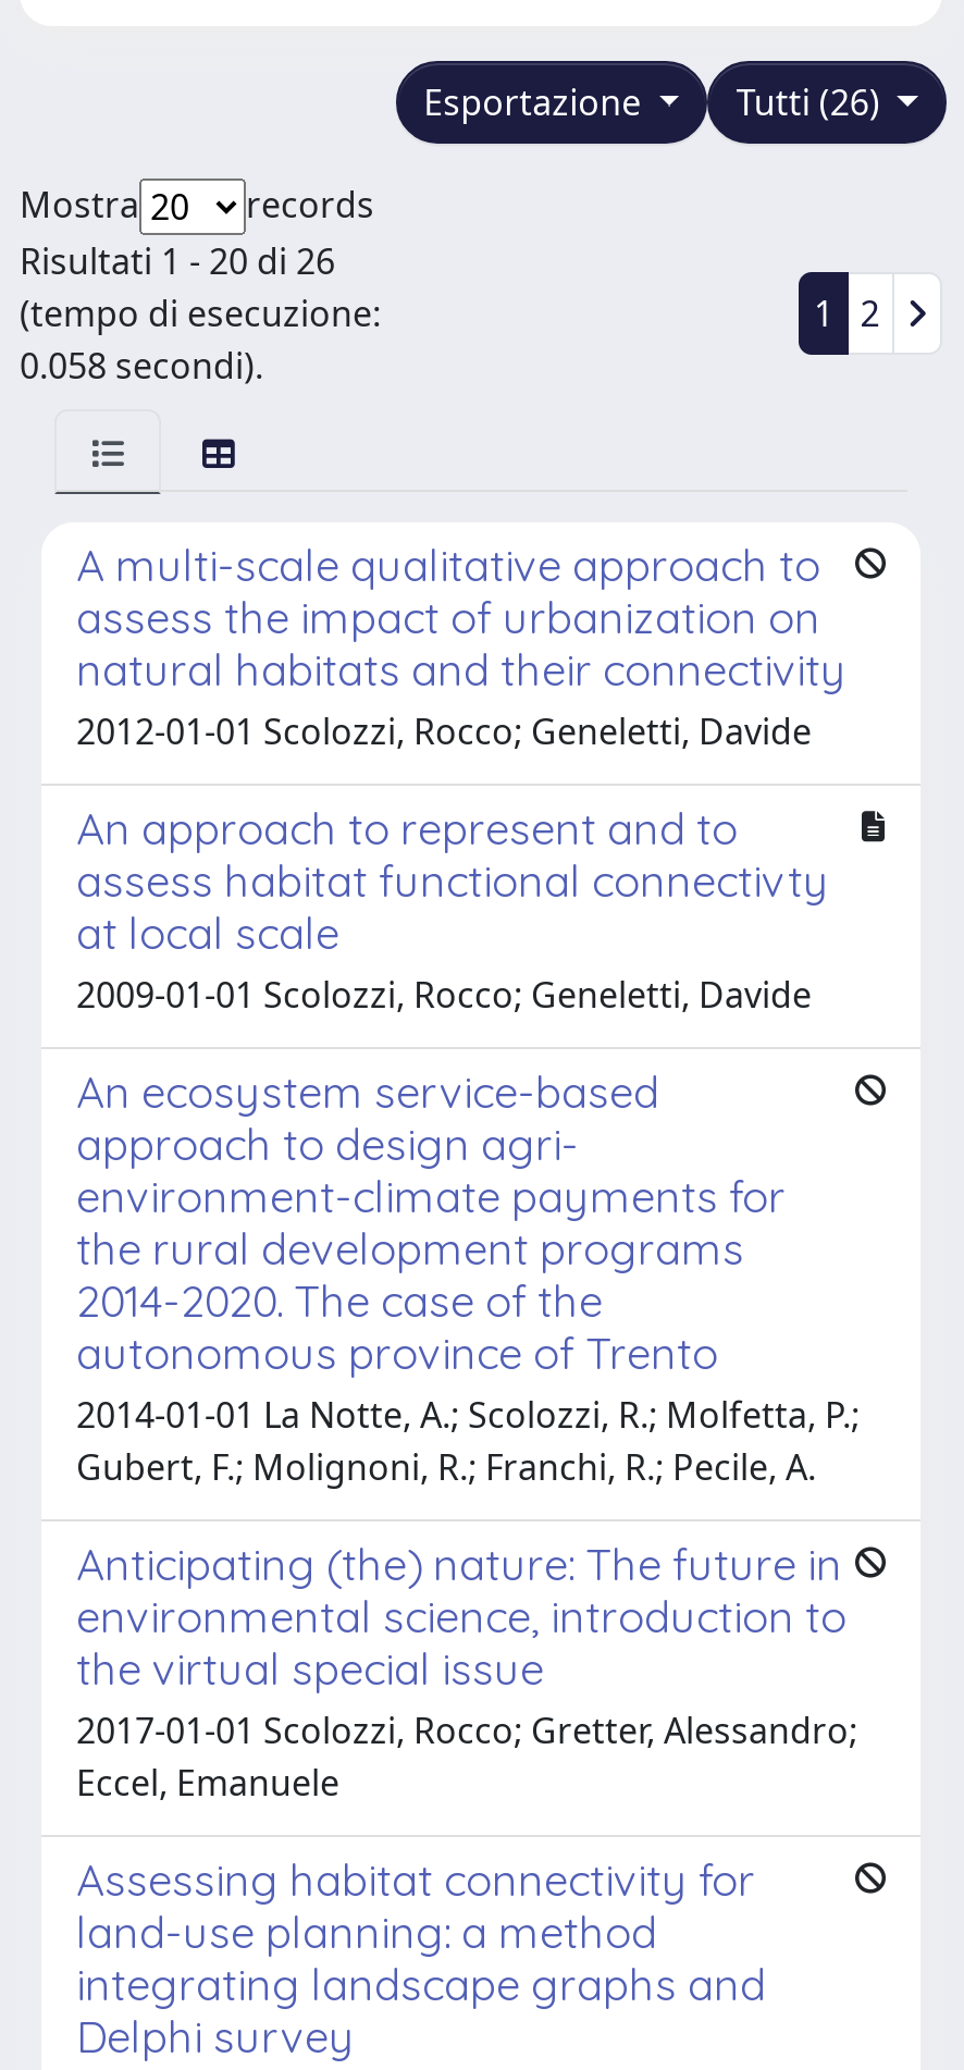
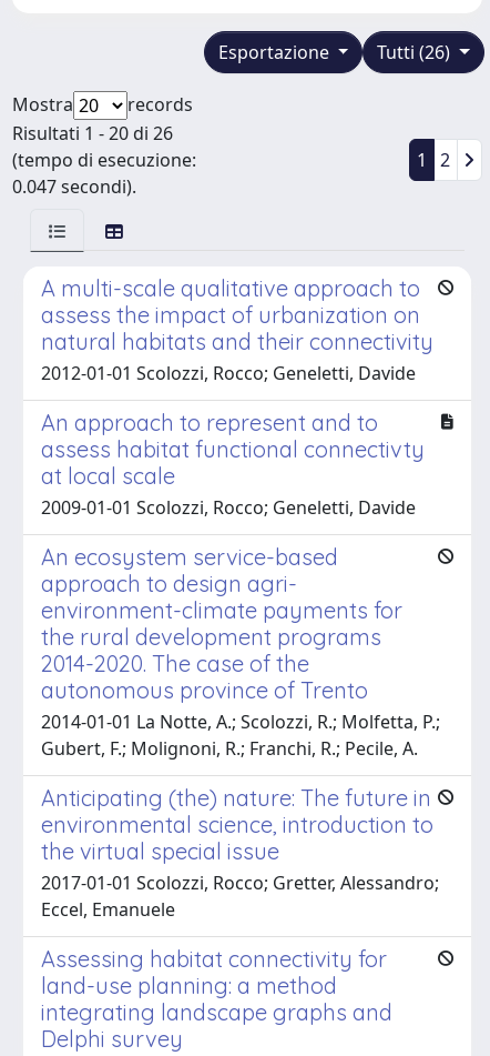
- 0.058 secondi).
+ 0.047 secondi).
